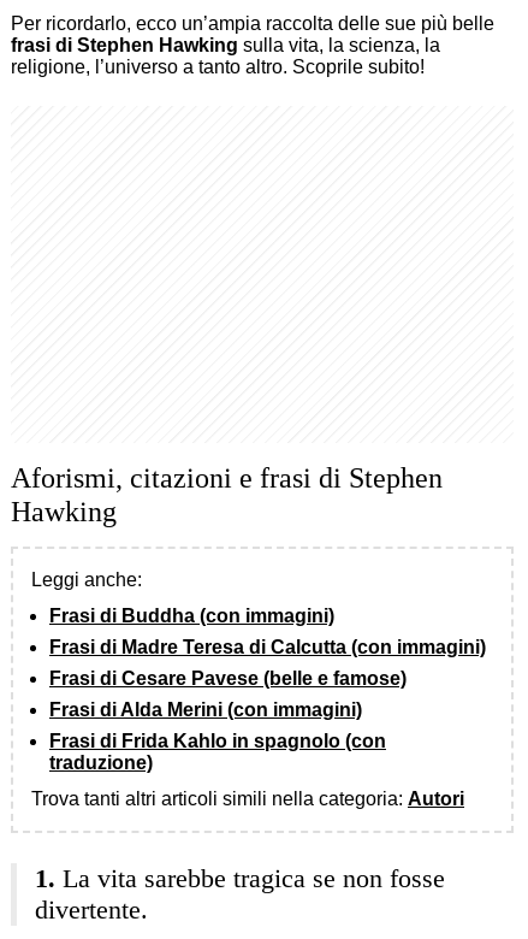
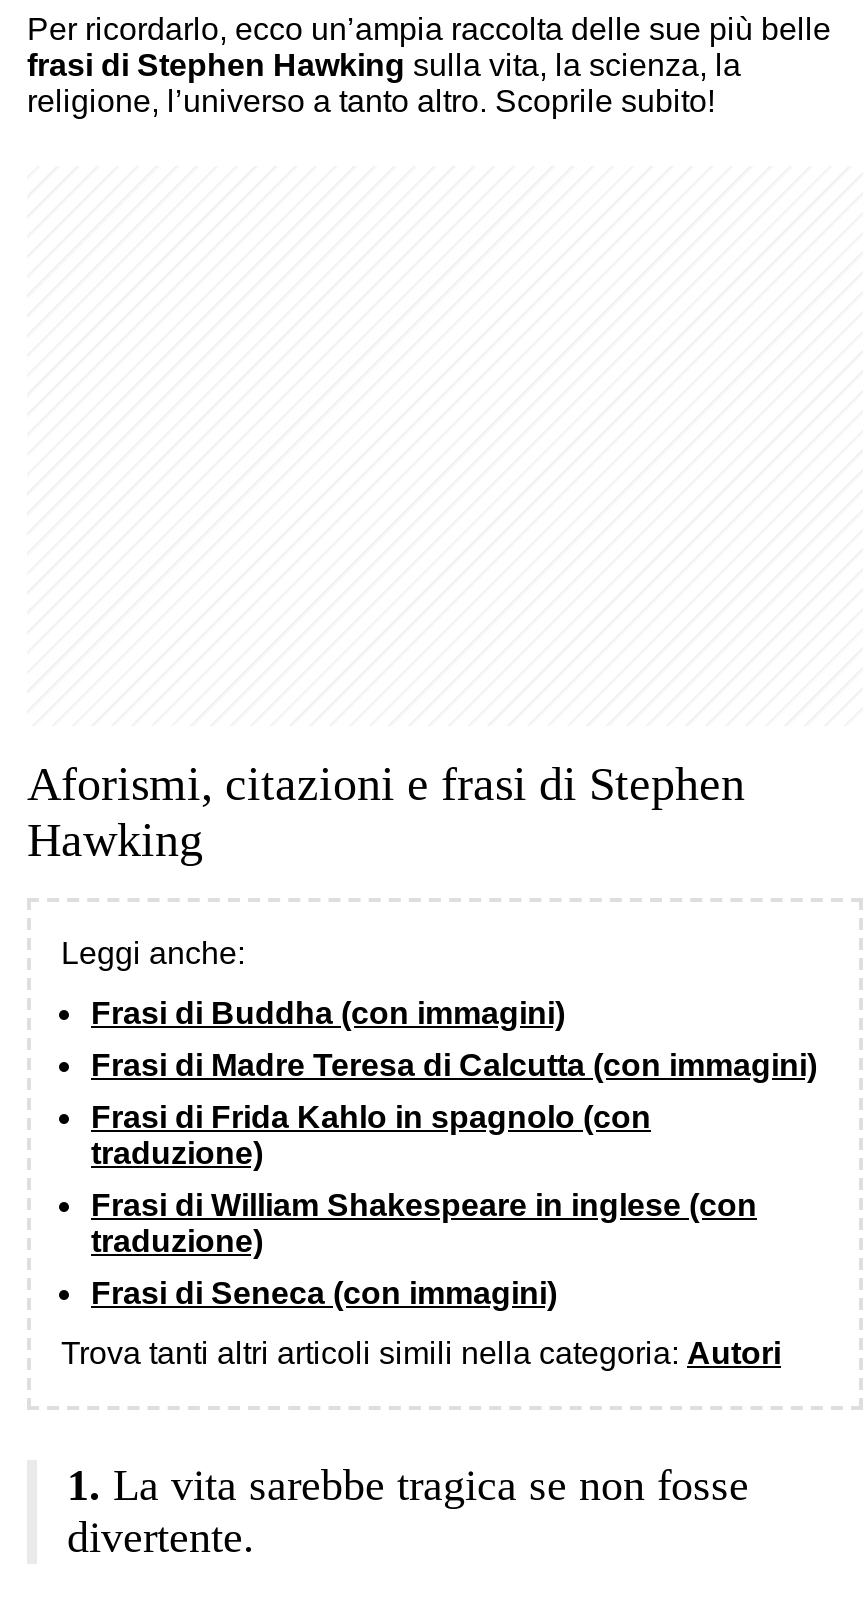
- Frasi di Cesare Pavese (belle e famose)
- Frasi di Alda Merini (con immagini)

moved up: Frasi di Frida Kahlo in spagnolo (con | traduzione)

+ Frasi di William Shakespeare in inglese (con
+ traduzione)
+ Frasi di Seneca (con immagini)
